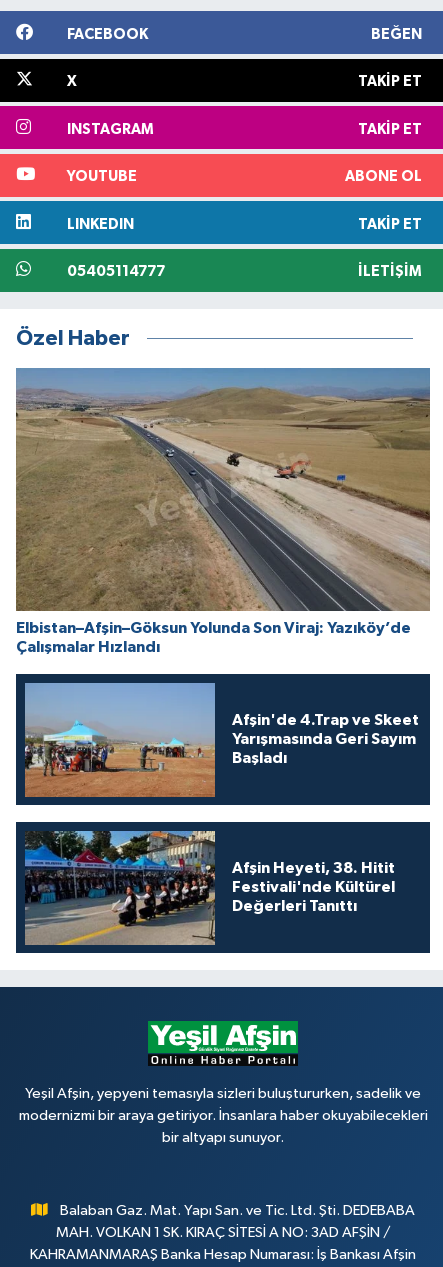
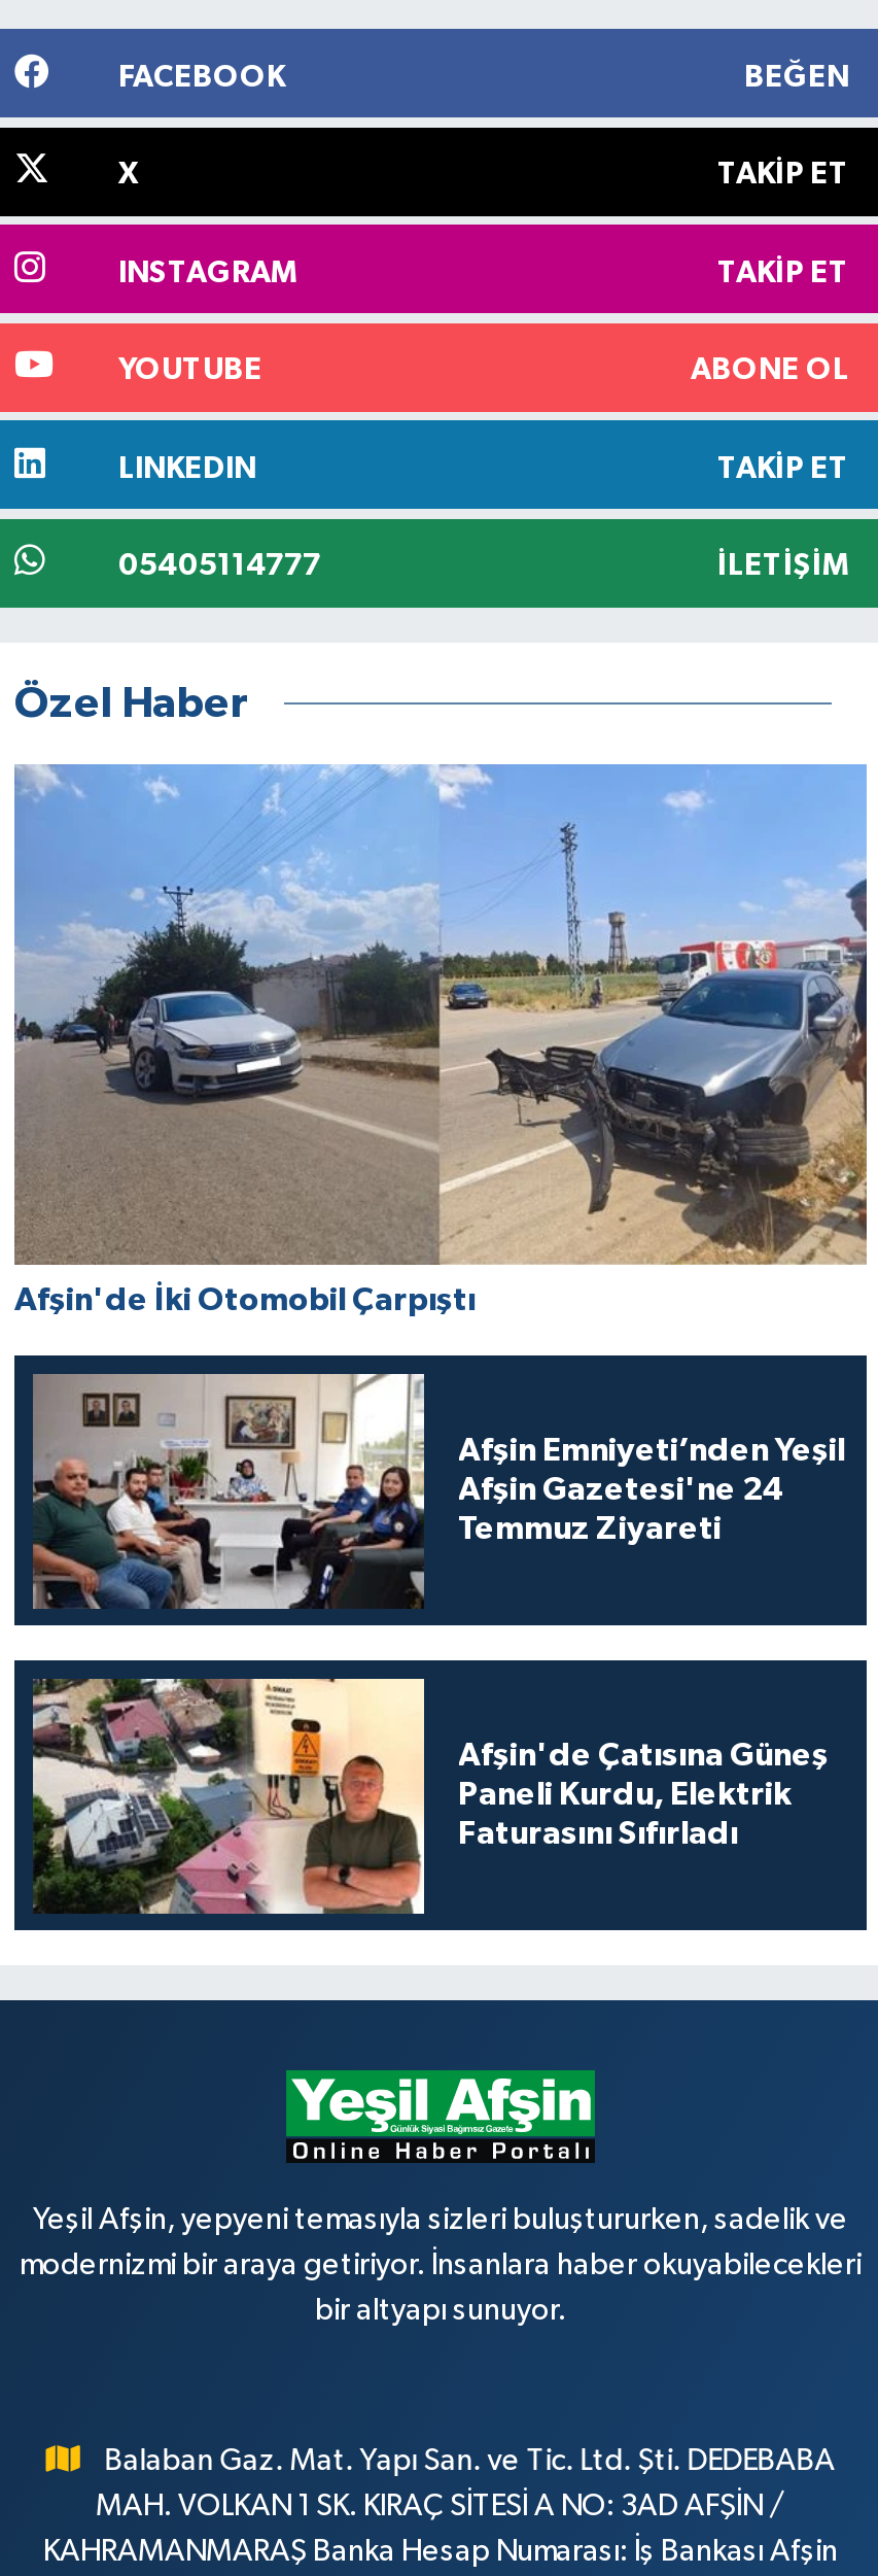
- [image]
- Elbistan–Afşin–Göksun Yolunda Son Viraj: Yazıköy’de
- Çalışmalar Hızlandı
+ [image]
+ Afşin'de İki Otomobil Çarpıştı

- [image]
- Afşin'de 4.Trap ve Skeet
- Yarışmasında Geri Sayım
- Başladı
+ [image]
+ Afşin Emniyeti’nden Yeşil
+ Afşin Gazetesi'ne 24
+ Temmuz Ziyareti

- [image]
- Afşin Heyeti, 38. Hitit
- Festivali'nde Kültürel
- Değerleri Tanıttı
+ [image]
+ Afşin'de Çatısına Güneş
+ Paneli Kurdu, Elektrik
+ Faturasını Sıfırladı
